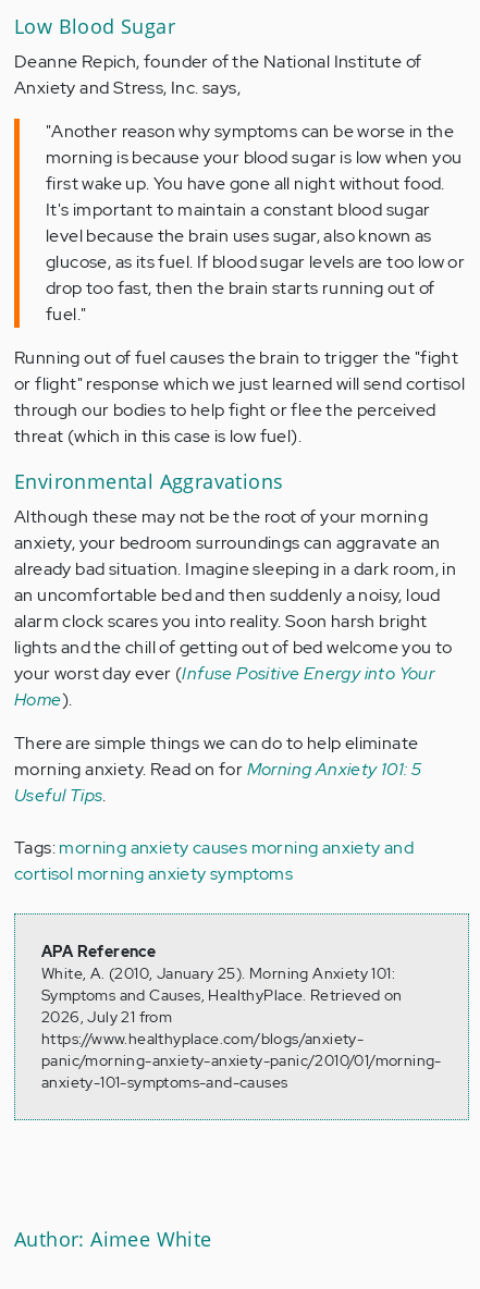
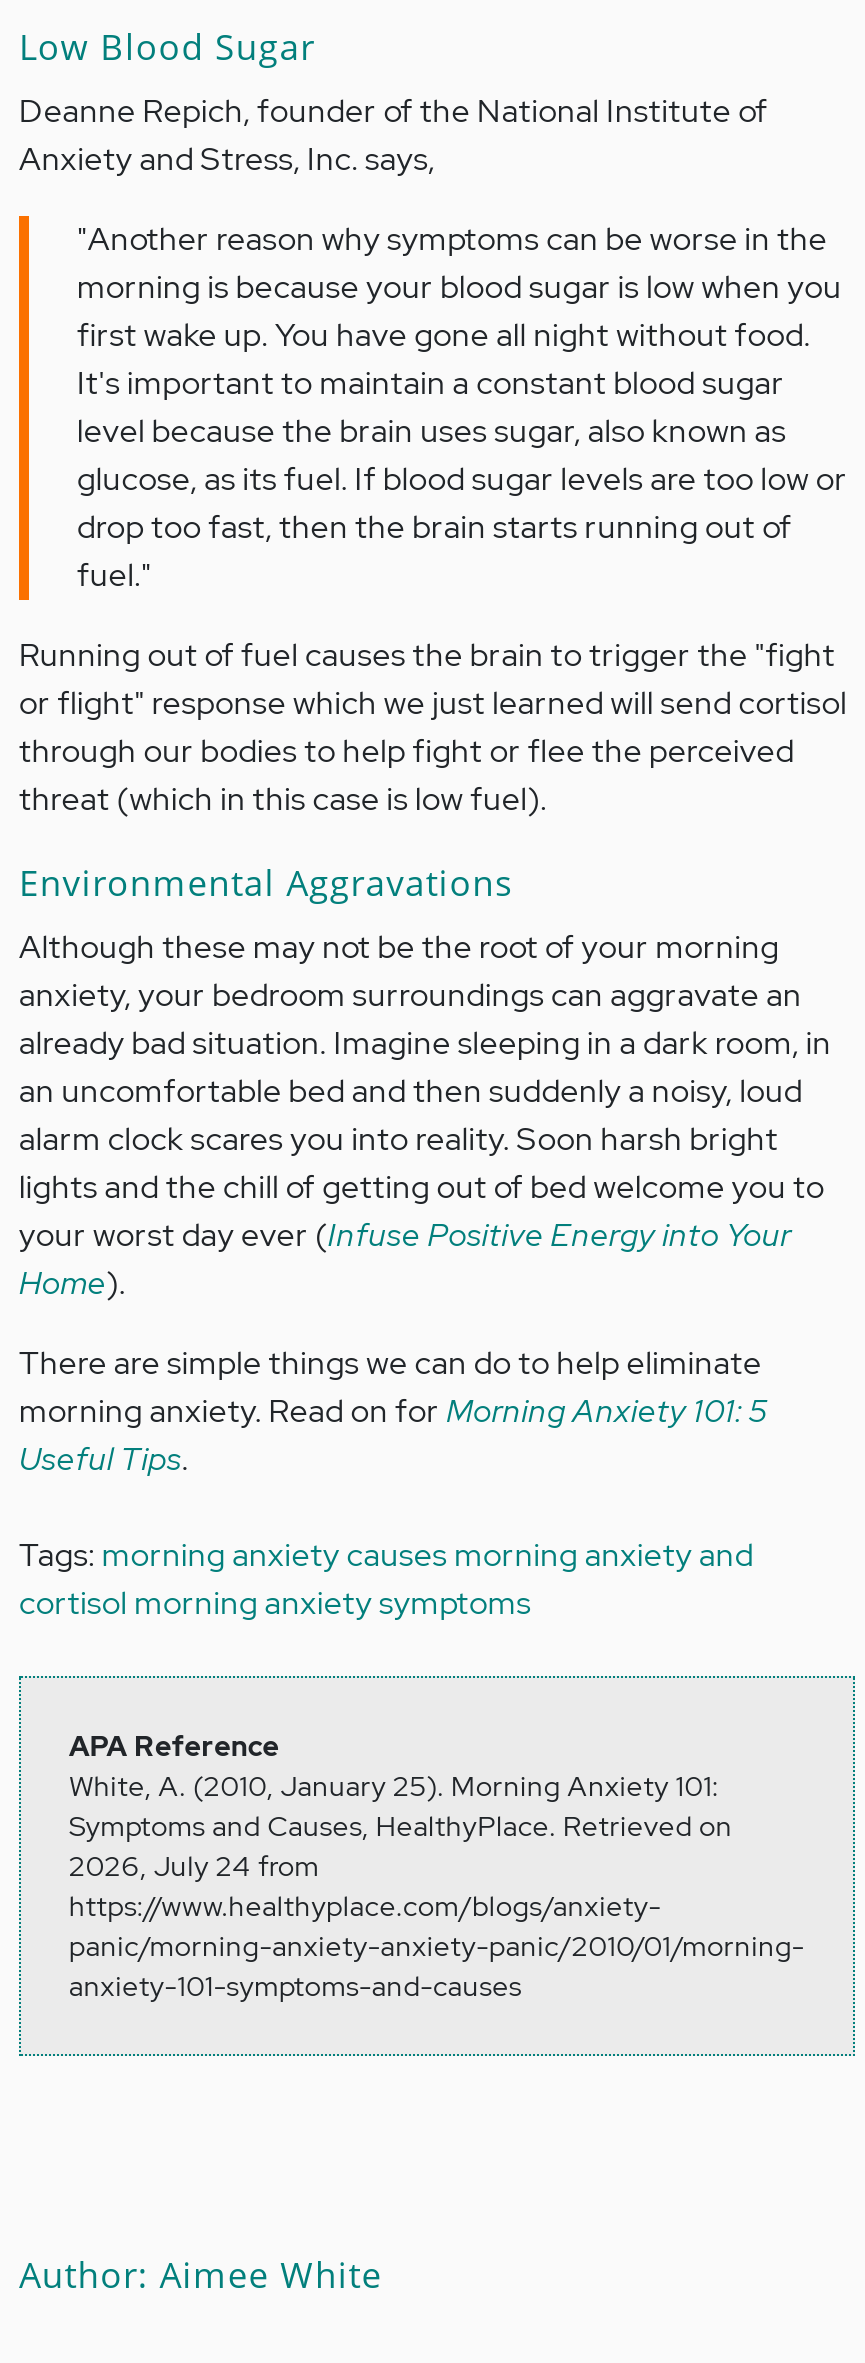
- 2026, July 21 from
+ 2026, July 24 from
